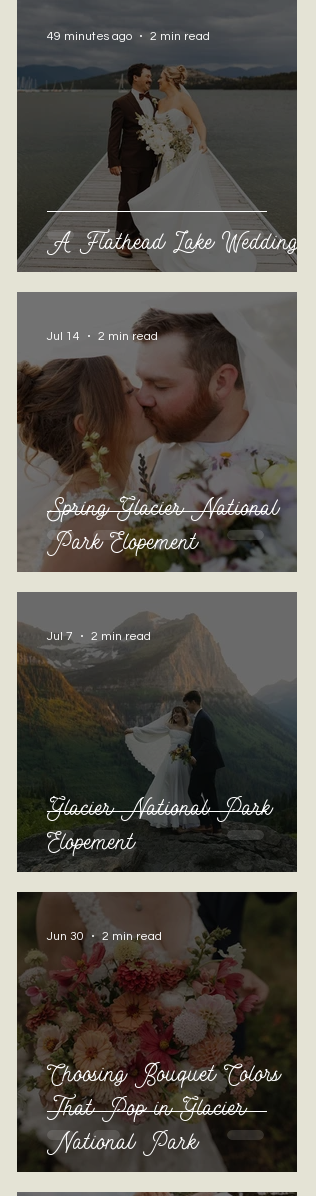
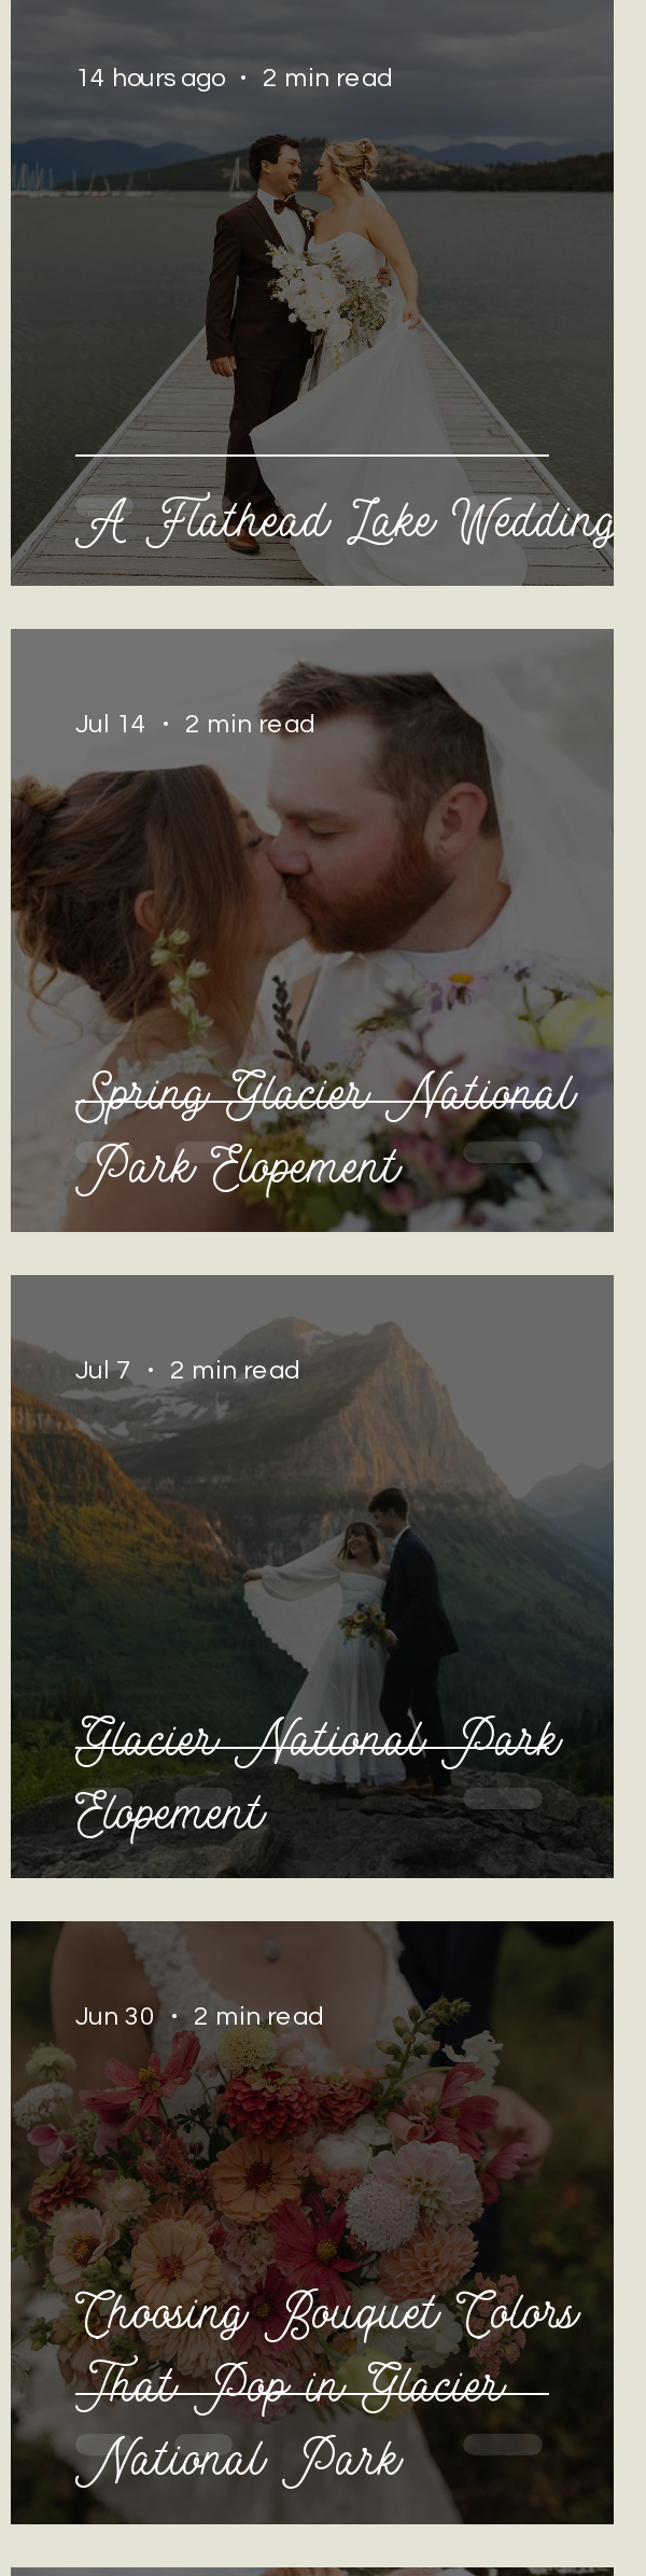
- 49 minutes ago 2 min read
+ 14 hours ago 2 min read
